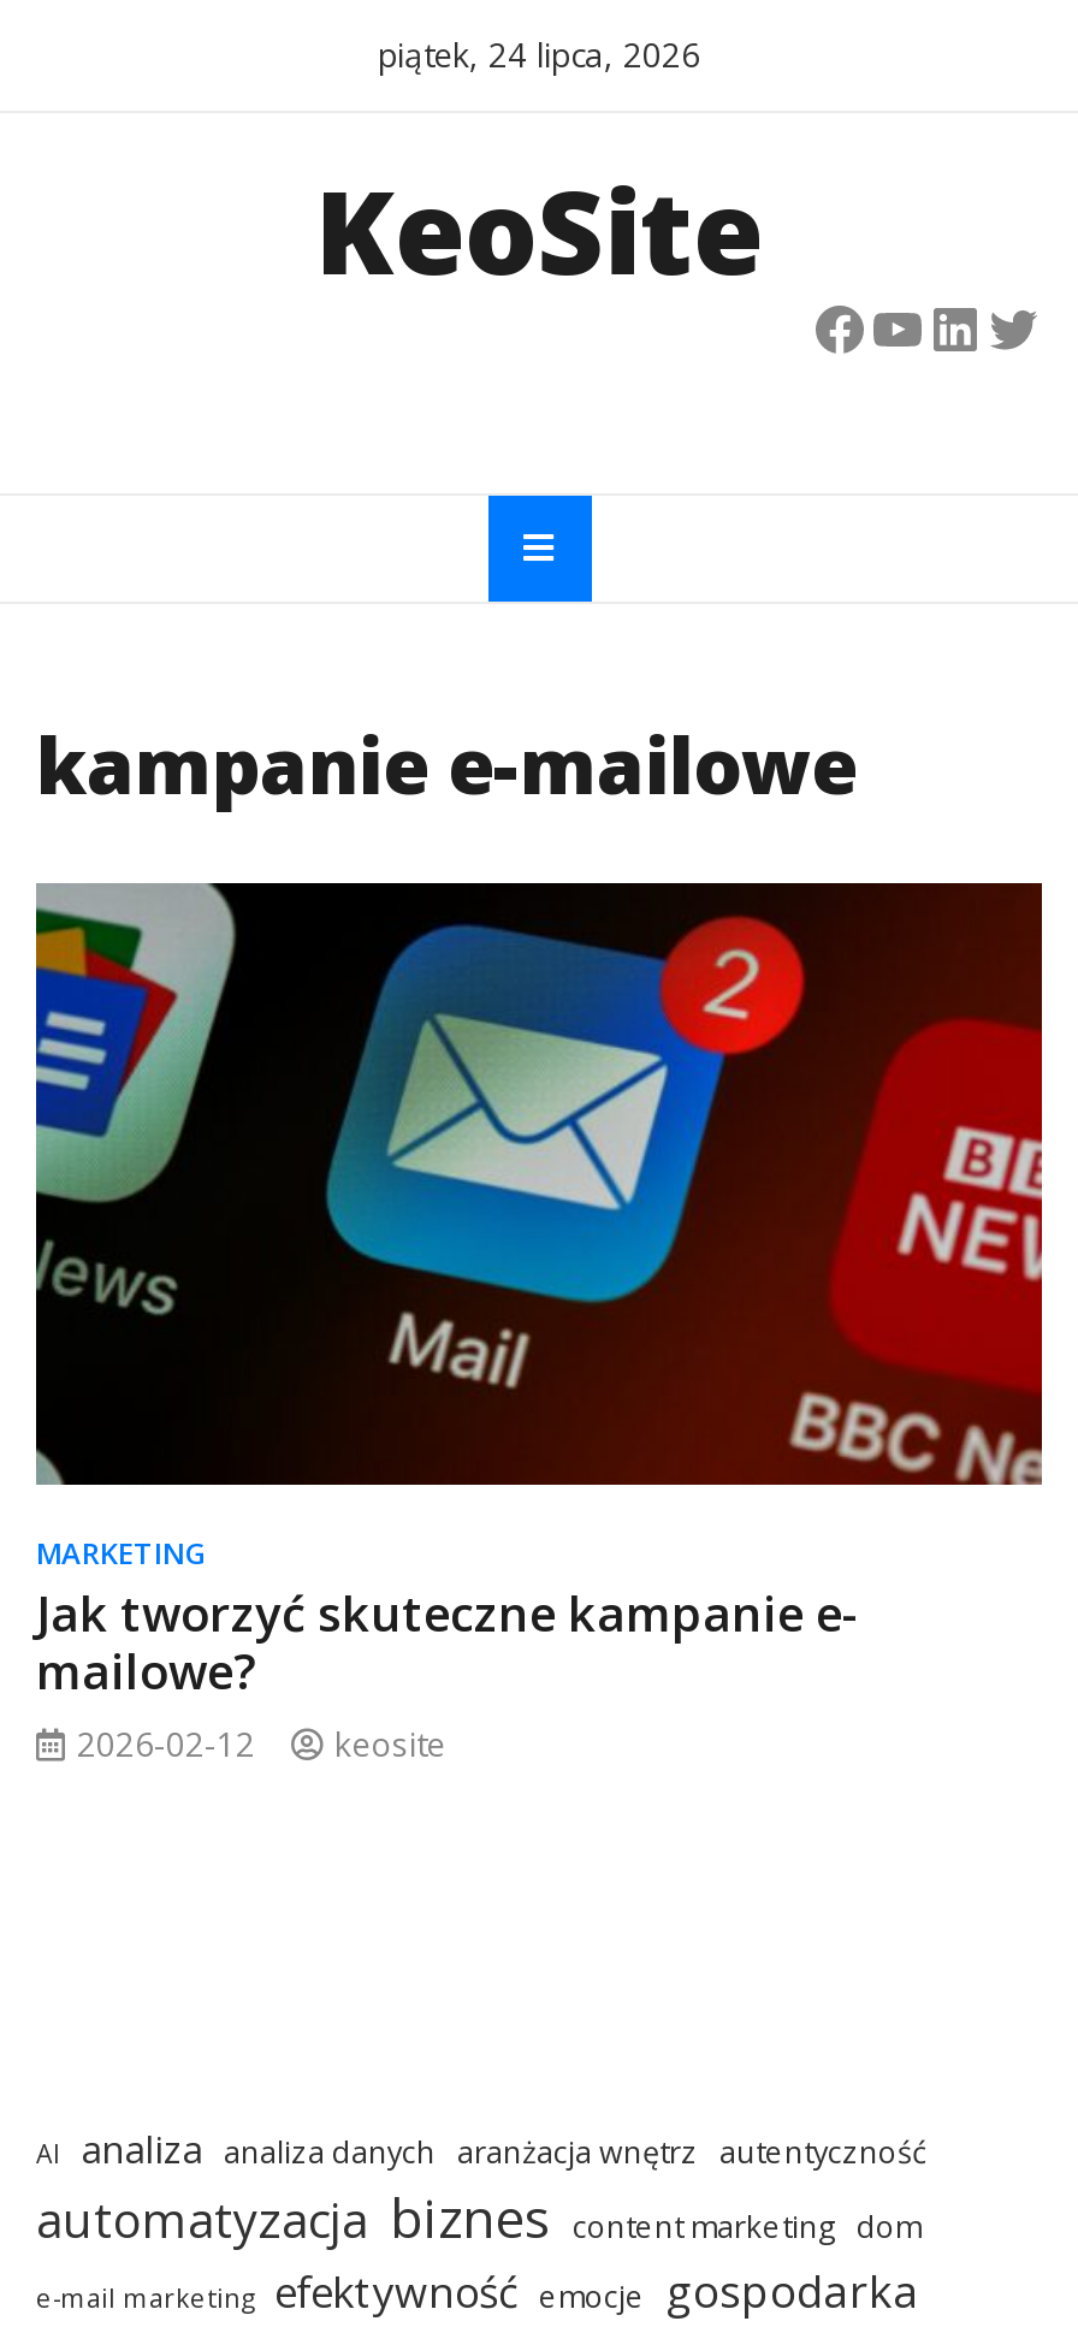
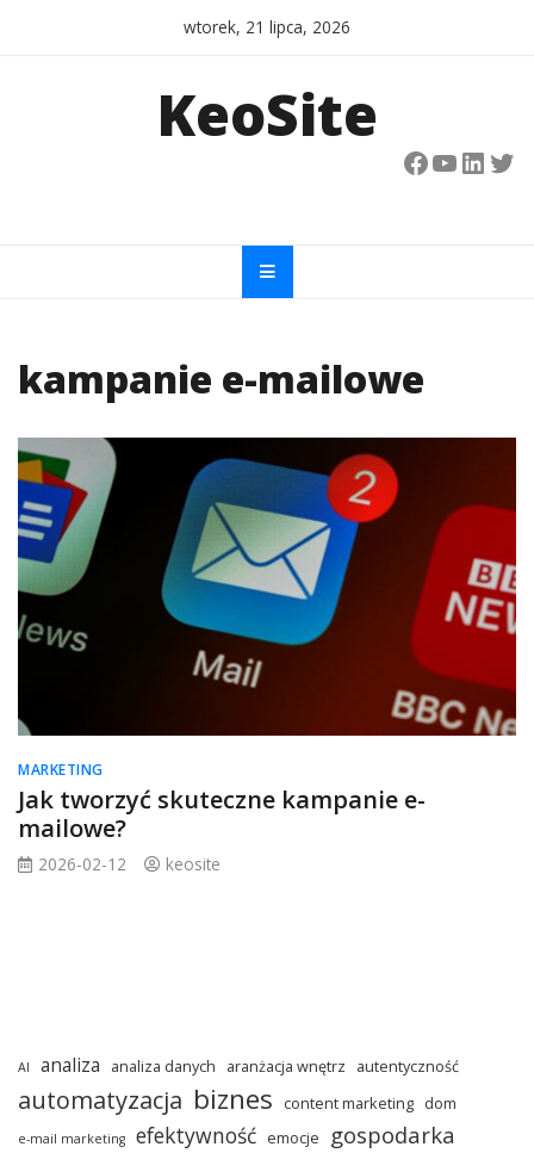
- piątek, 24 lipca, 2026
+ wtorek, 21 lipca, 2026
